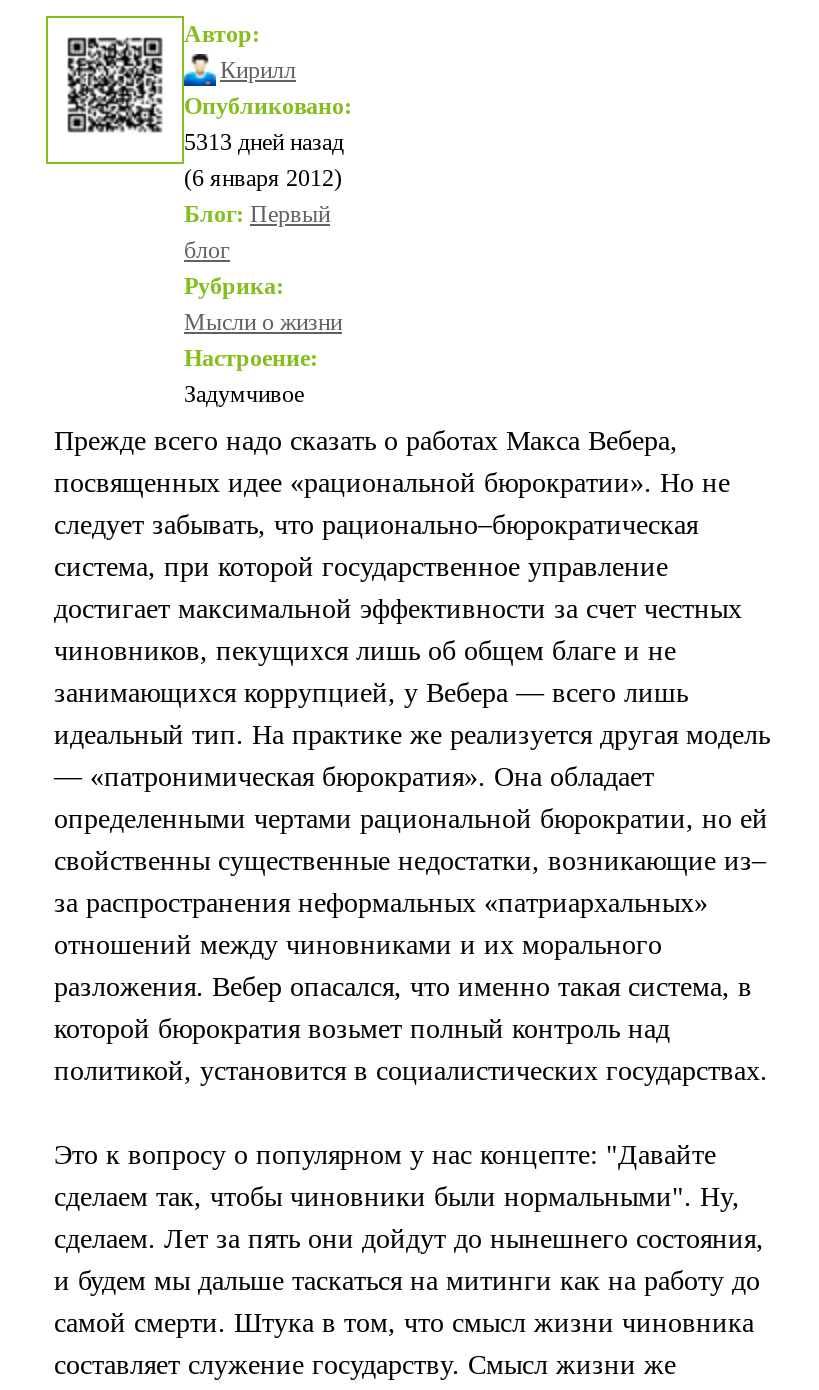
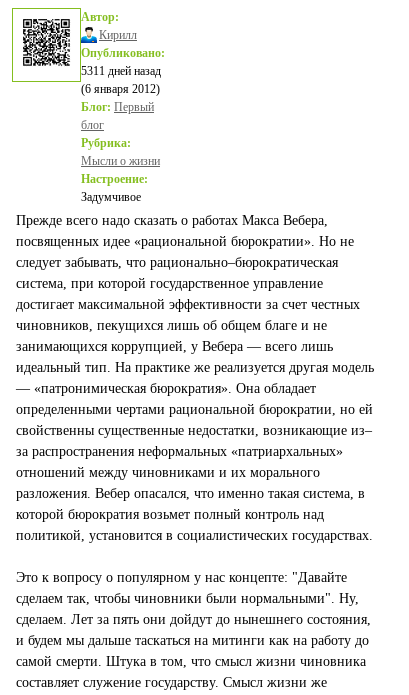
- 5313 дней назад
+ 5311 дней назад
